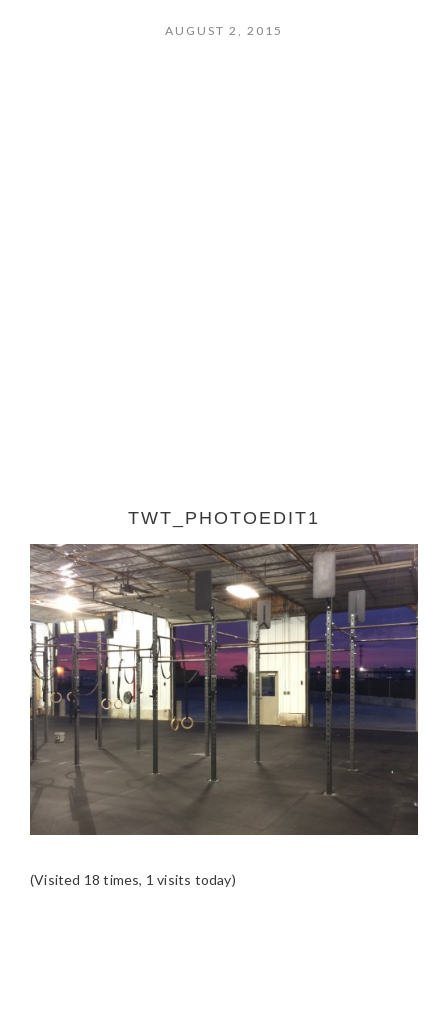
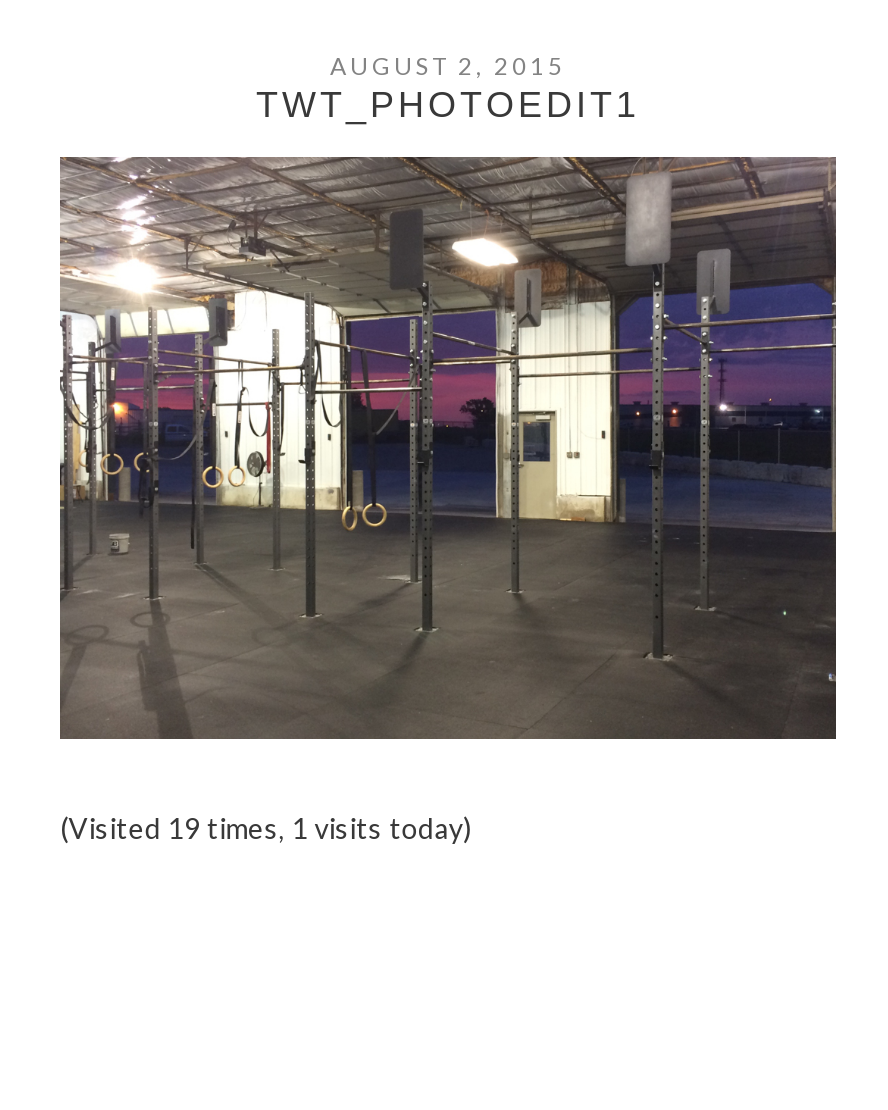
- (Visited 18 times, 1 visits today)
+ (Visited 19 times, 1 visits today)
